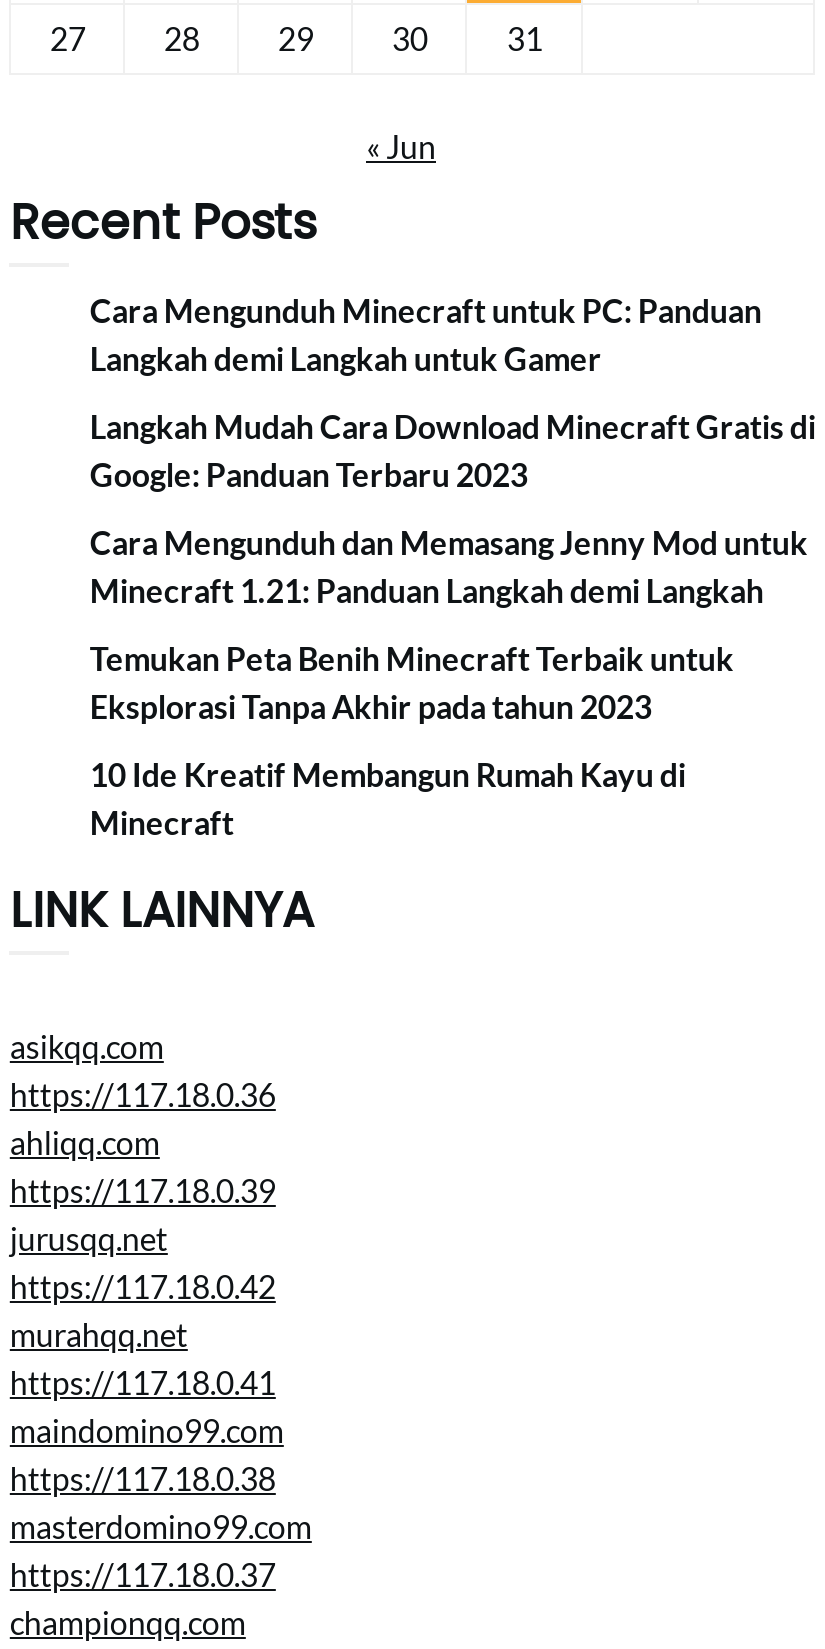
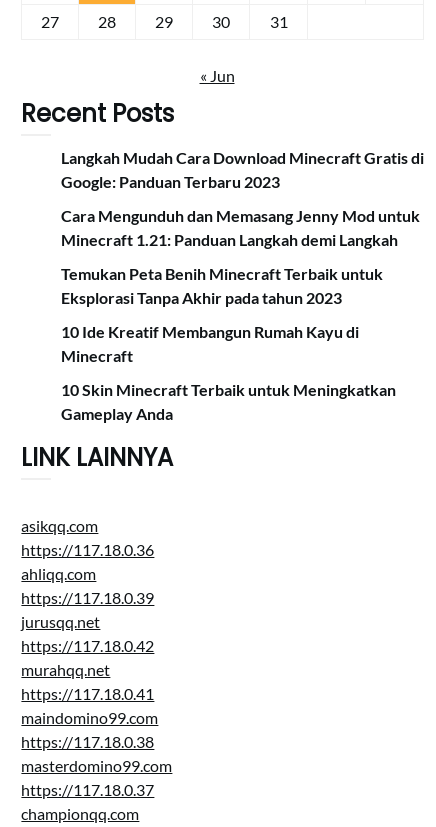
- Cara Mengunduh Minecraft untuk PC: Panduan
- Langkah demi Langkah untuk Gamer

moved up: Langkah Mudah Cara Download Minecraft Gratis di | Google: Panduan Terbaru 2023 | Cara Mengunduh dan Memasang Jenny Mod untuk | Minecraft 1.21: Panduan Langkah demi Langkah | Temukan Peta Benih Minecraft Terbaik untuk | Eksplorasi Tanpa Akhir pada tahun 2023 | 10 Ide Kreatif Membangun Rumah Kayu di | Minecraft

+ 10 Skin Minecraft Terbaik untuk Meningkatkan
+ Gameplay Anda
